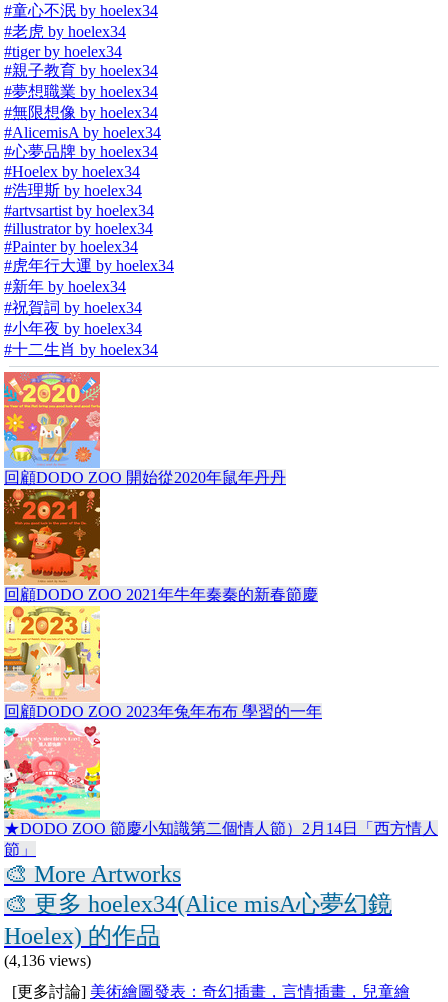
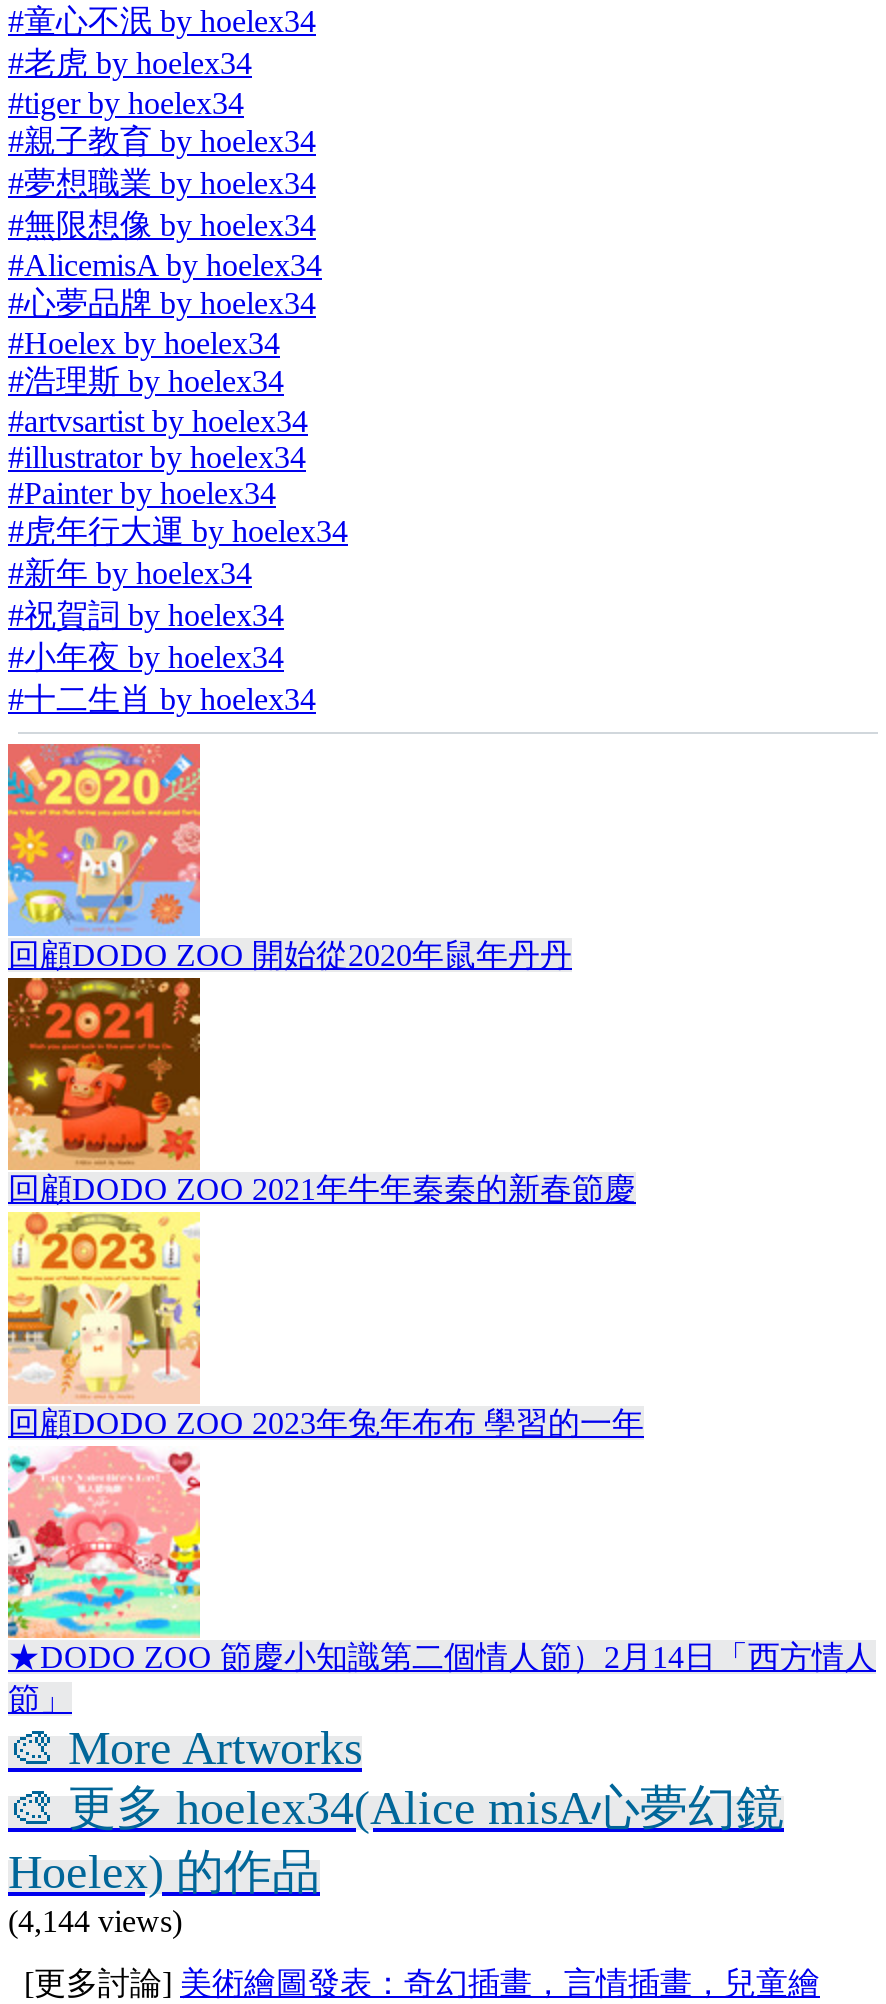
- (4,136 views)
+ (4,144 views)
